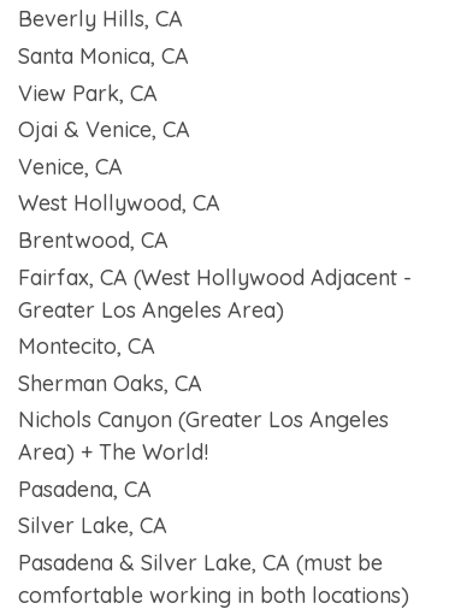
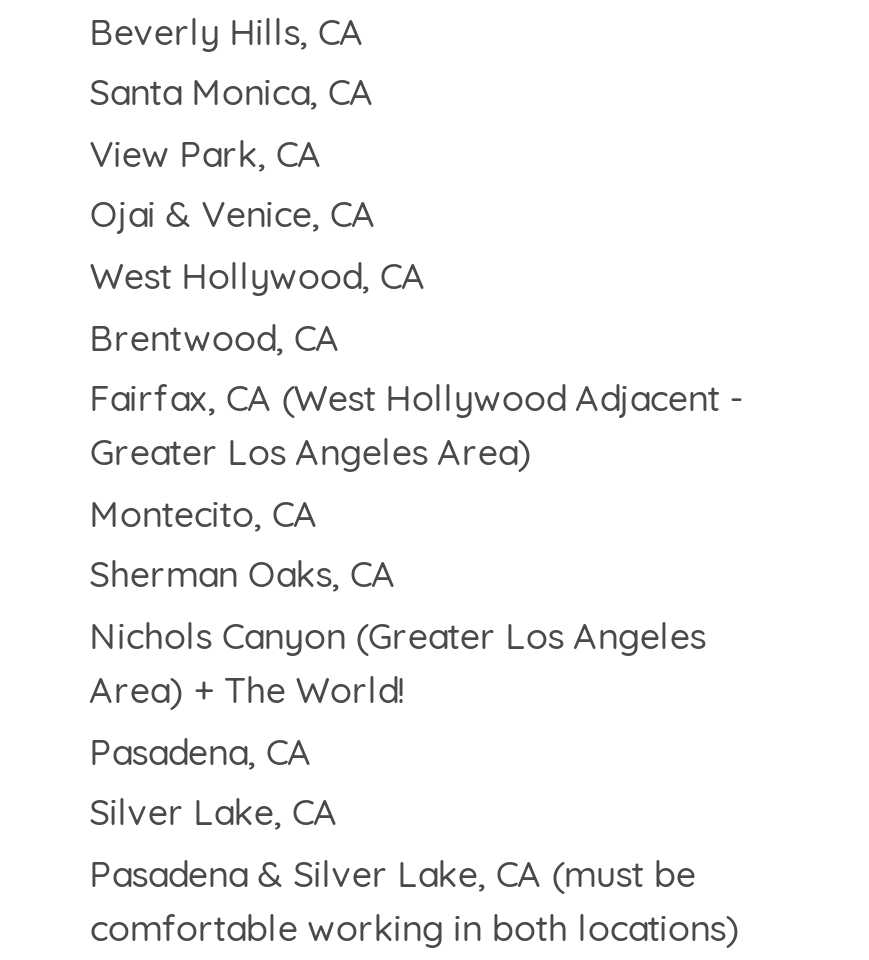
- Venice, CA
